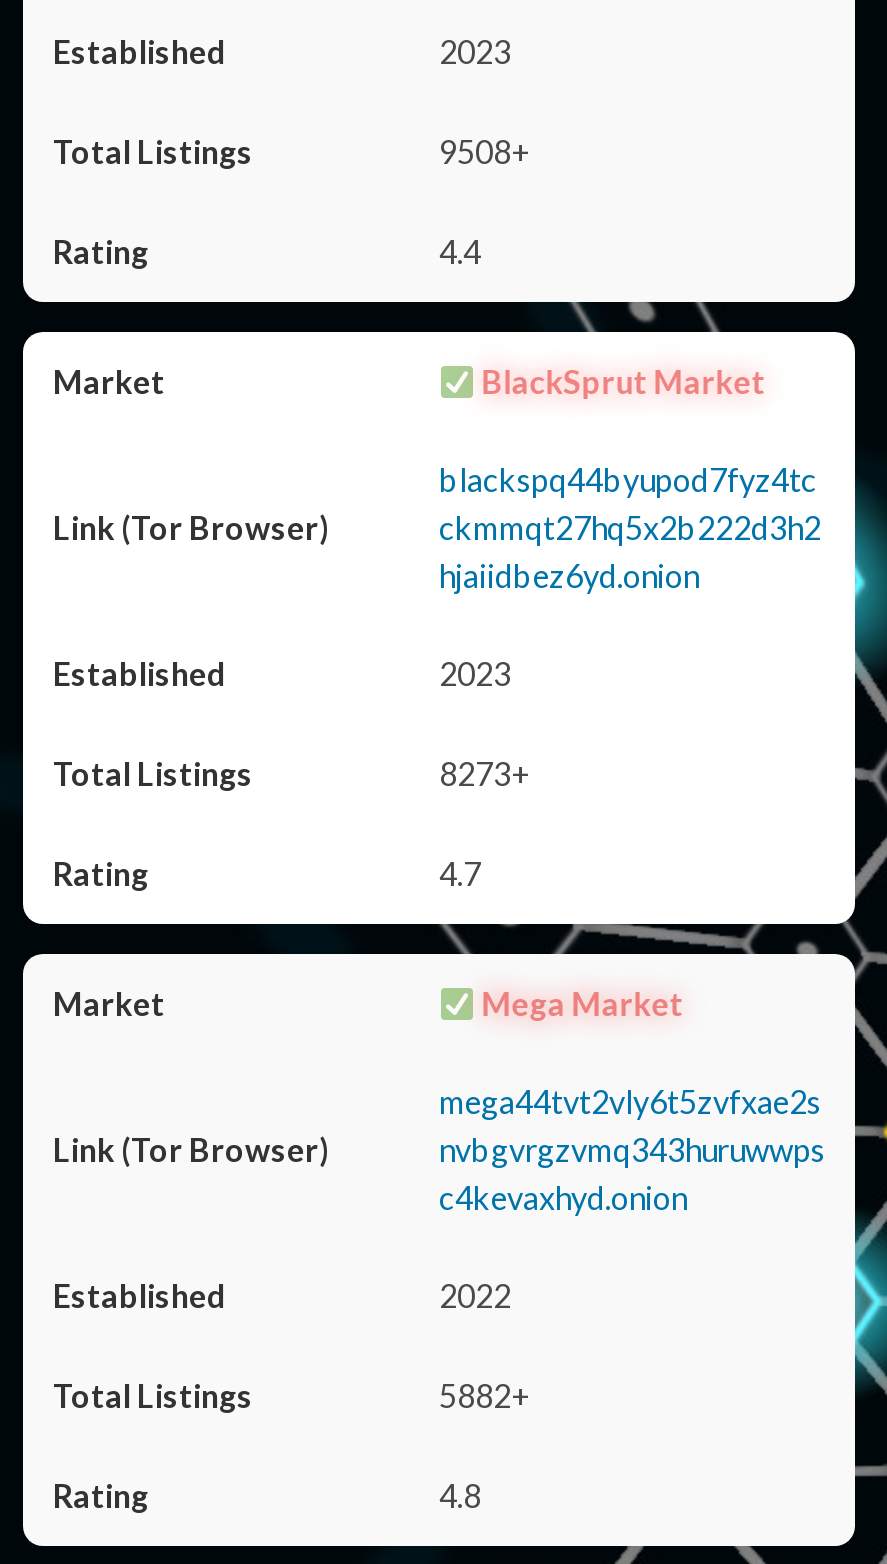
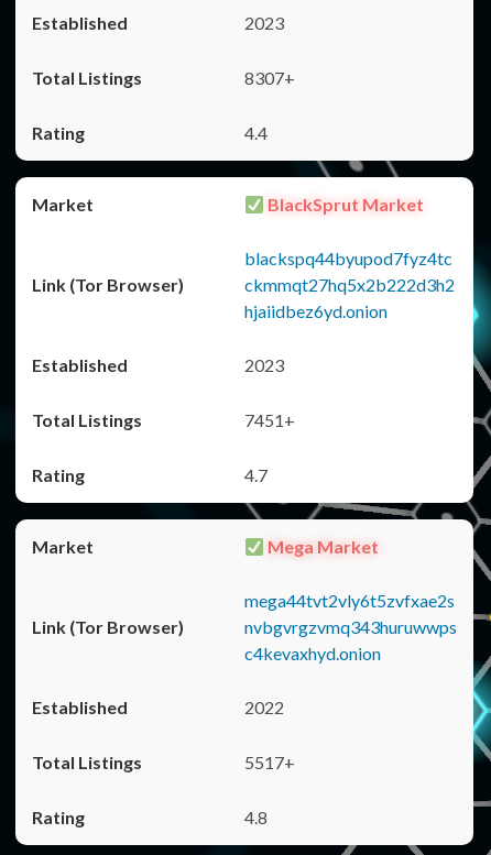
- 9508+
+ 8307+

- 8273+
+ 7451+

- 5882+
+ 5517+
